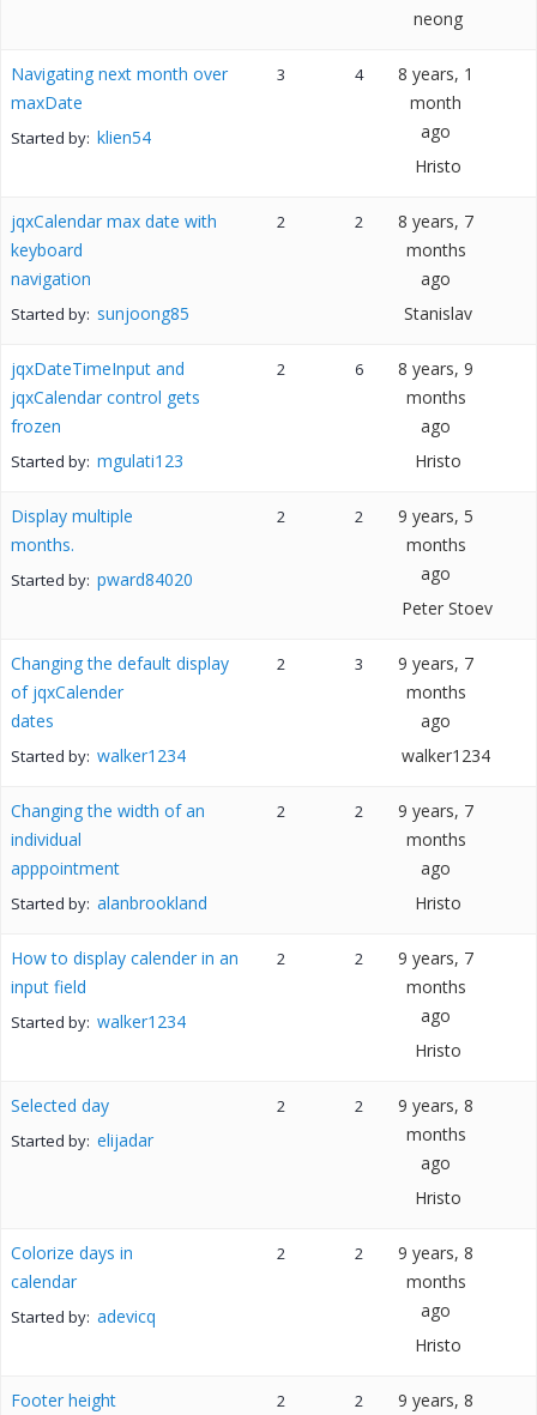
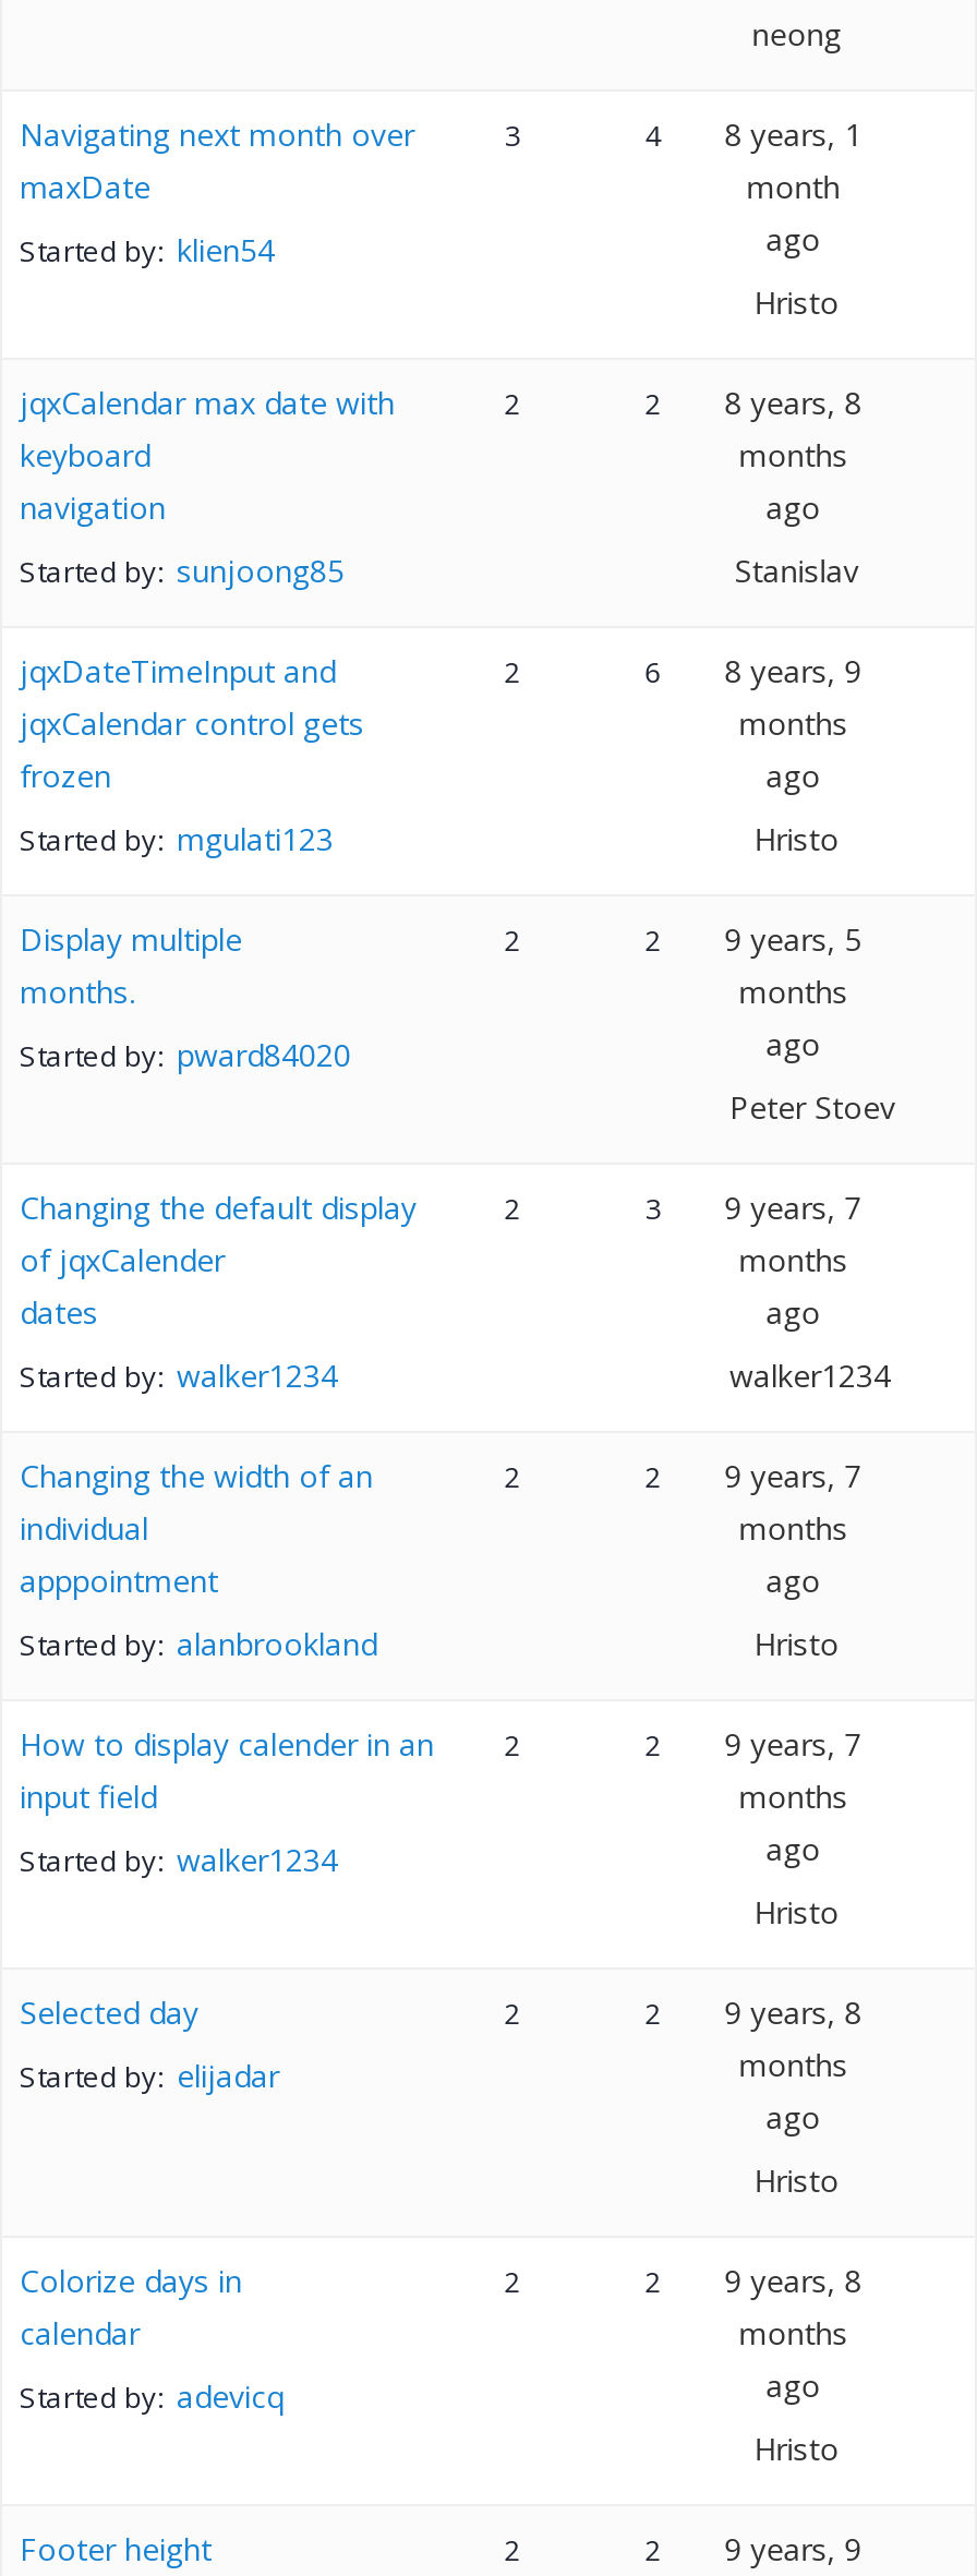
- 2 8 years, 7
+ 2 8 years, 8

- 2 9 years, 8
+ 2 9 years, 9
